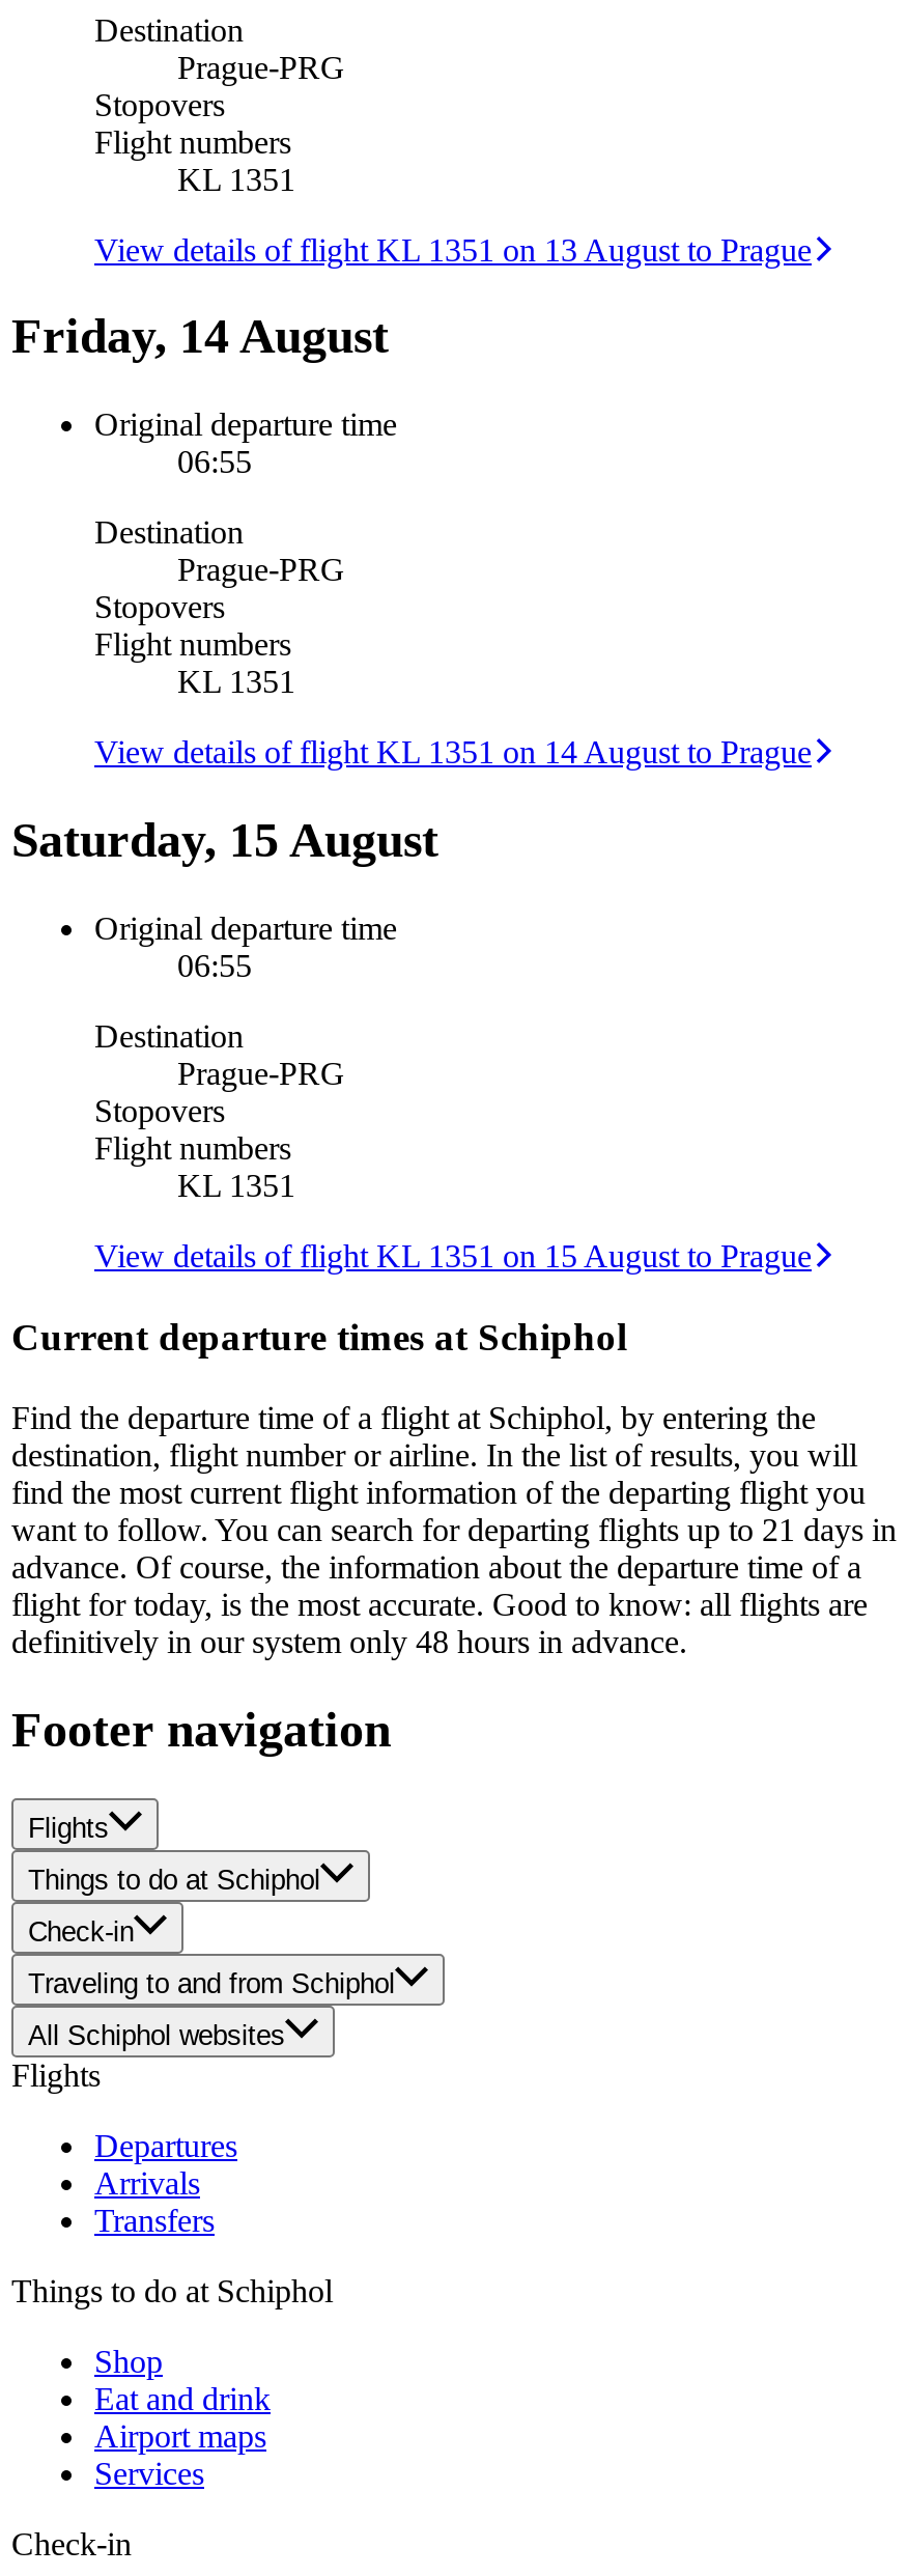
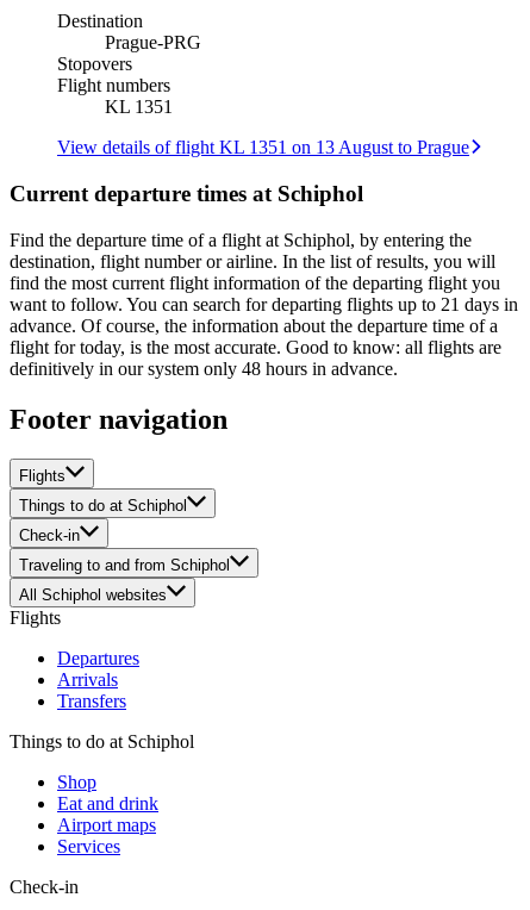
- Friday, 14 August
- Original departure time
- 06:55
- Destination
- Prague-PRG
- Stopovers
- Flight numbers
- KL 1351
- View details of flight KL 1351 on 14 August to Prague
- Saturday, 15 August
- Original departure time
- 06:55
- Destination
- Prague-PRG
- Stopovers
- Flight numbers
- KL 1351
- View details of flight KL 1351 on 15 August to Prague
